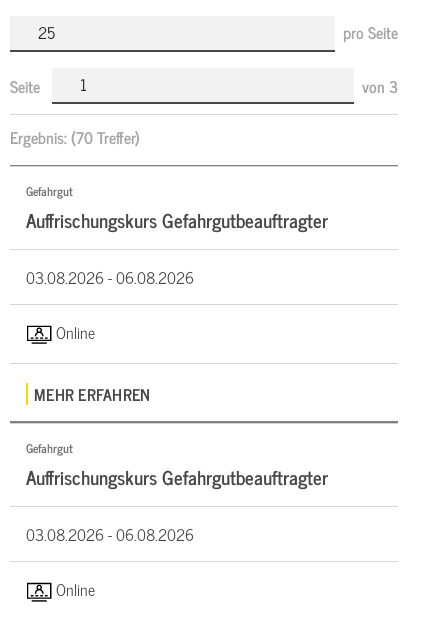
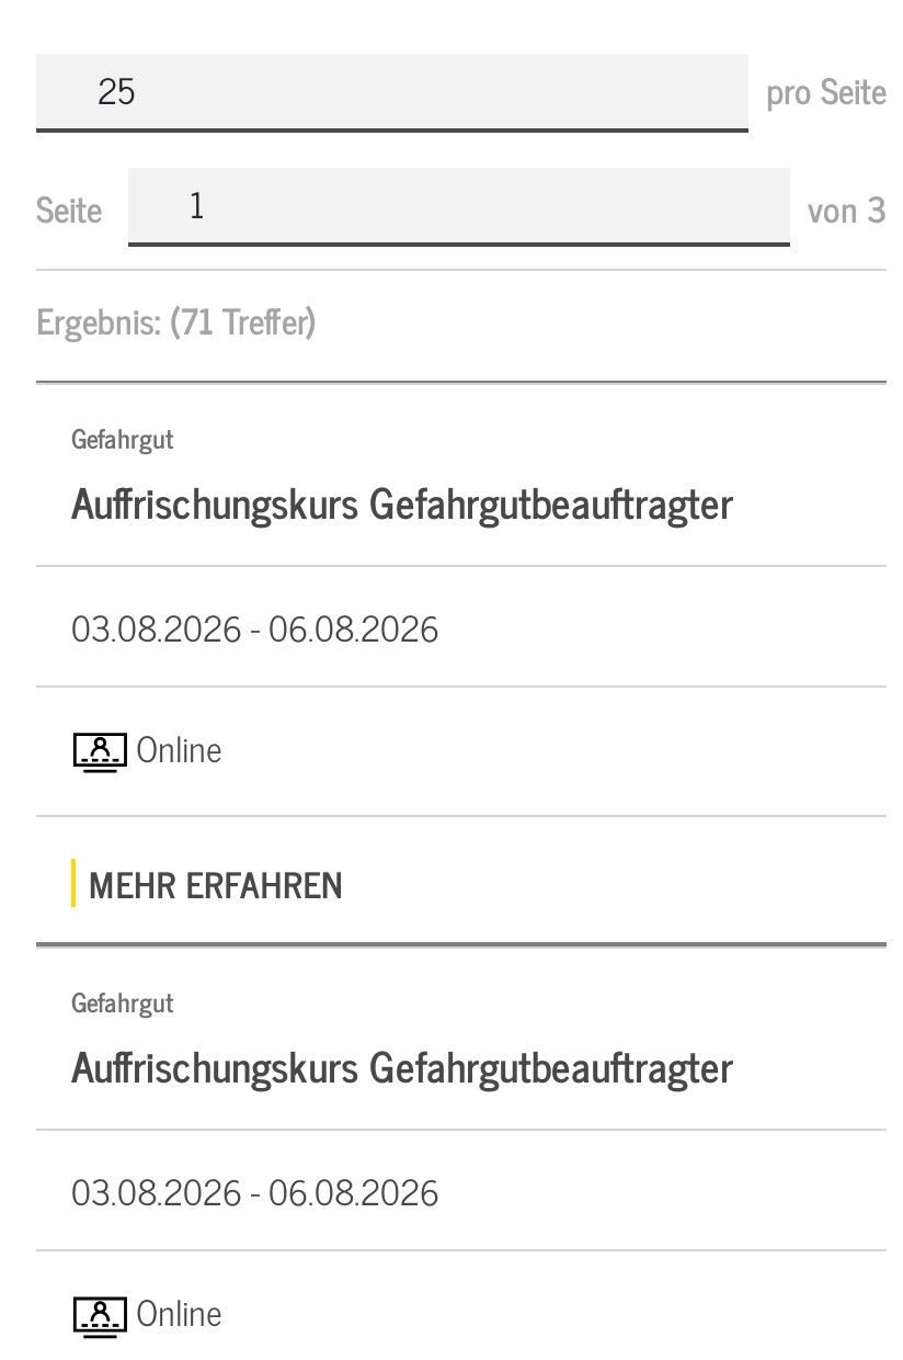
- Ergebnis: (70 Treffer)
+ Ergebnis: (71 Treffer)
